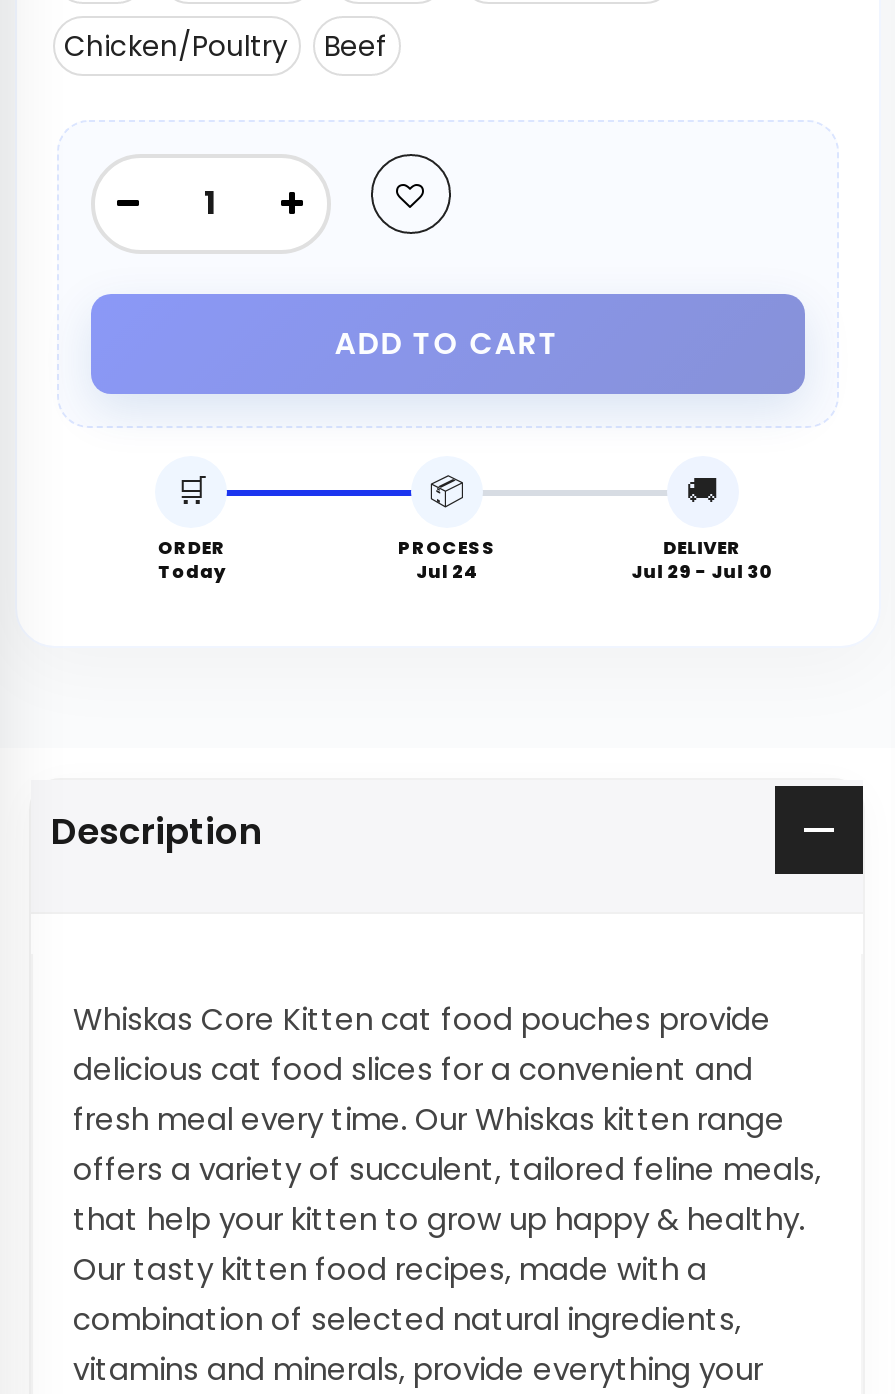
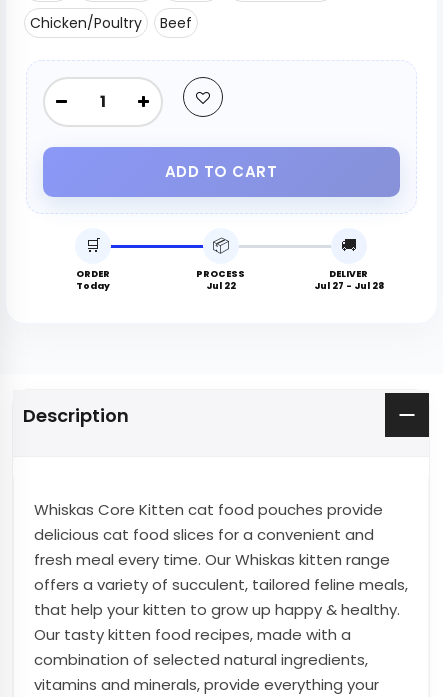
- Jul 24
+ Jul 22

- Jul 29 - Jul 30
+ Jul 27 - Jul 28
